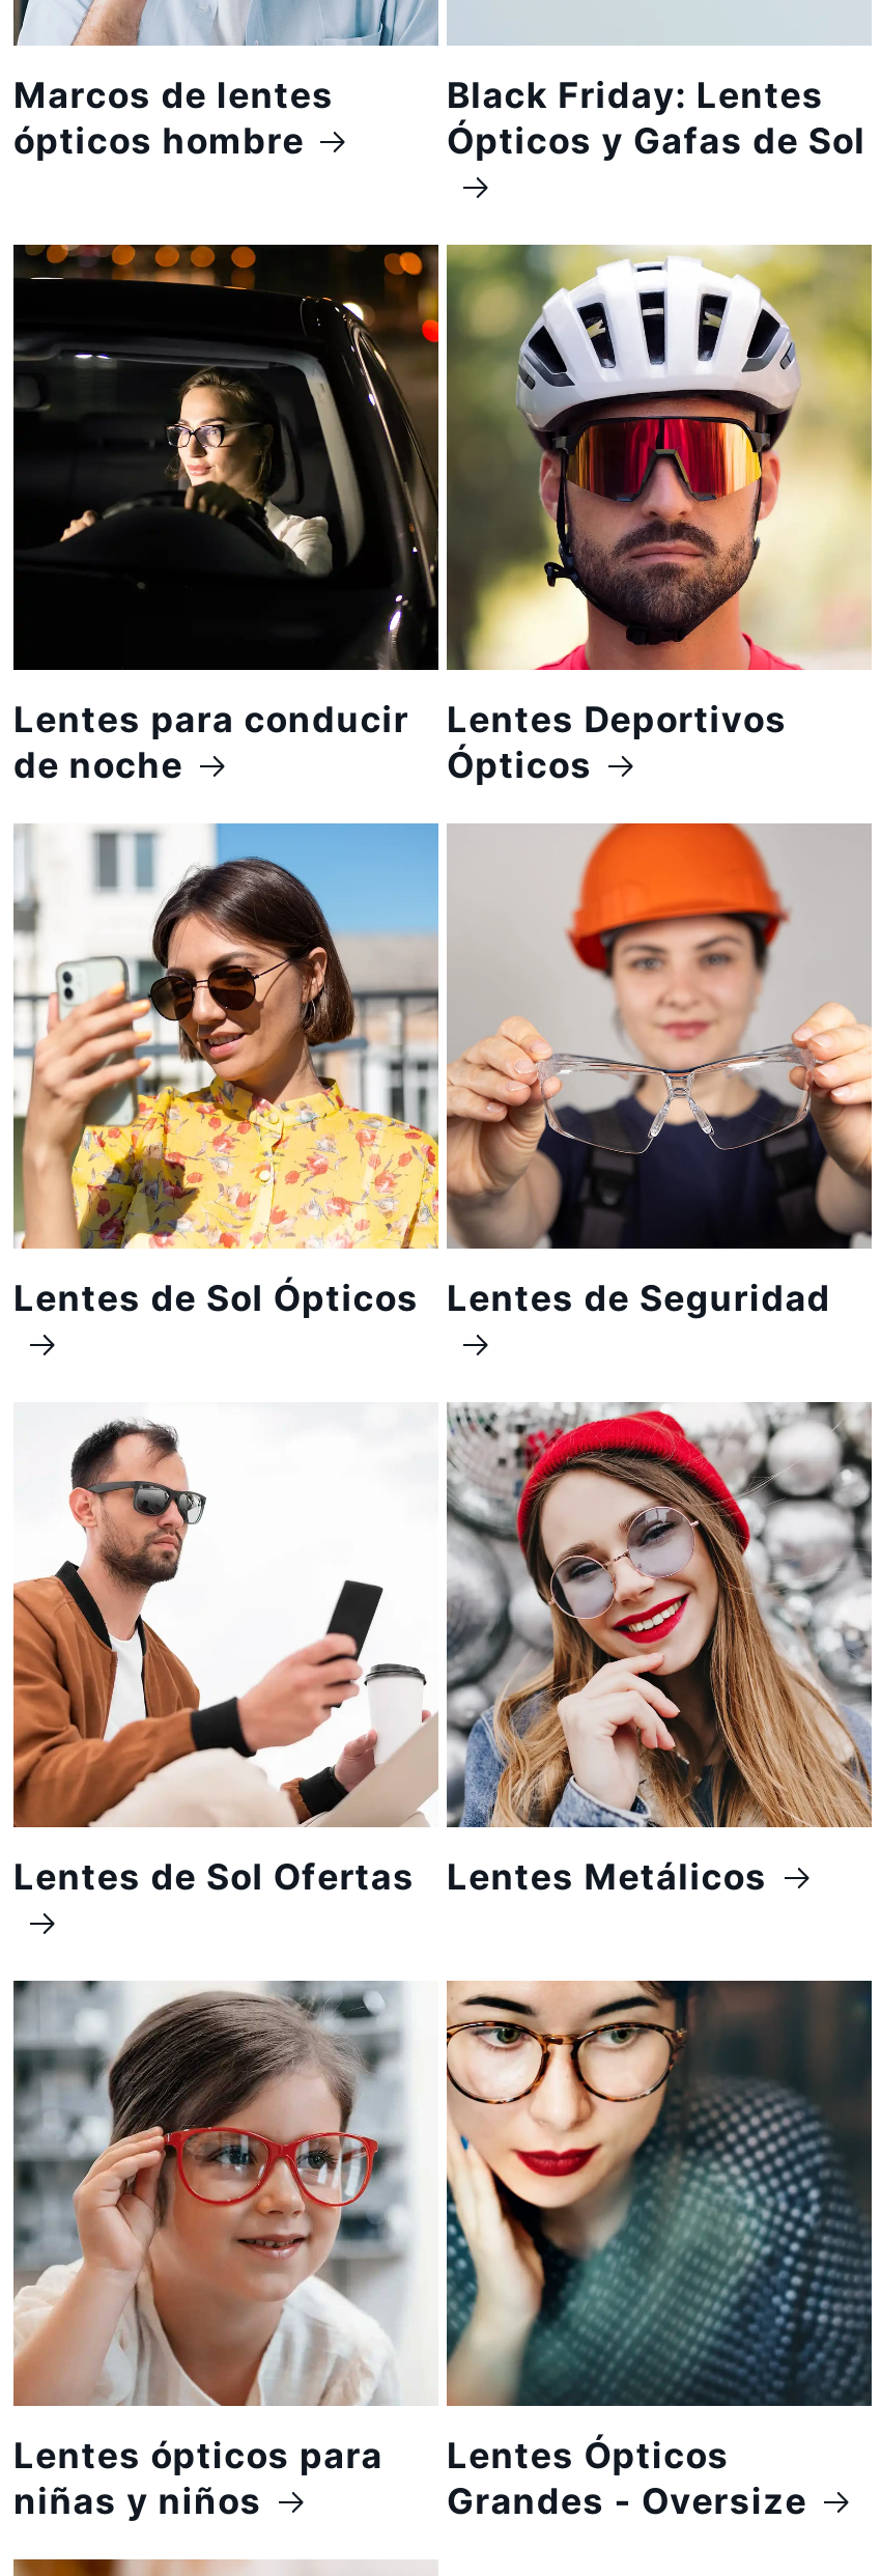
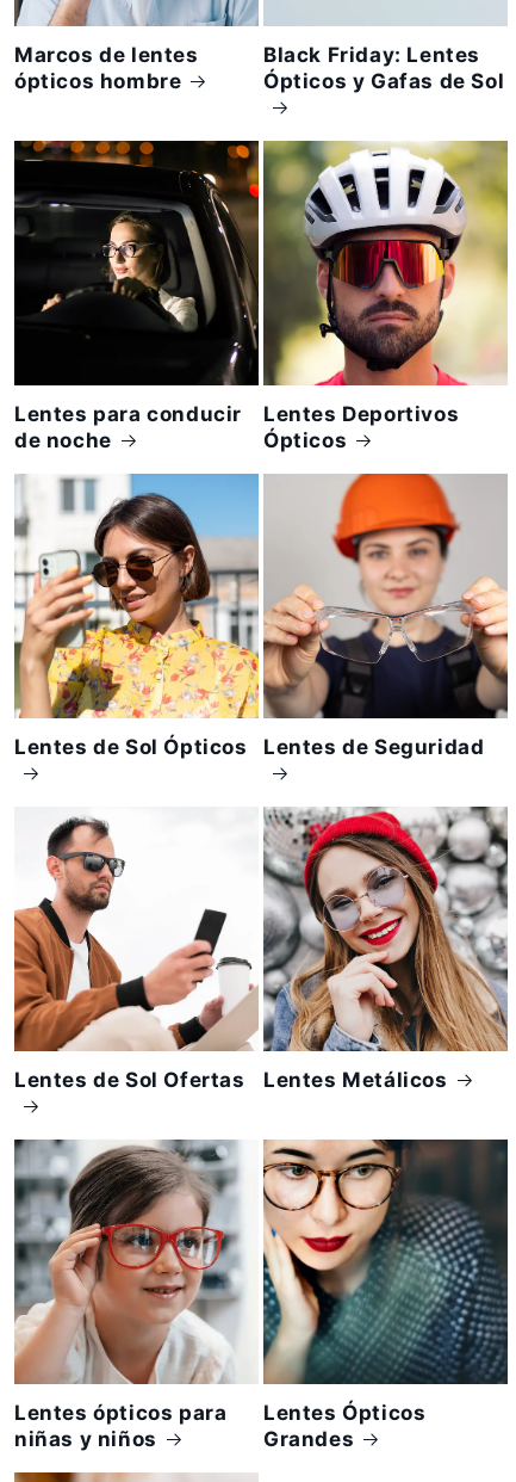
- Grandes - Oversize
+ Grandes
